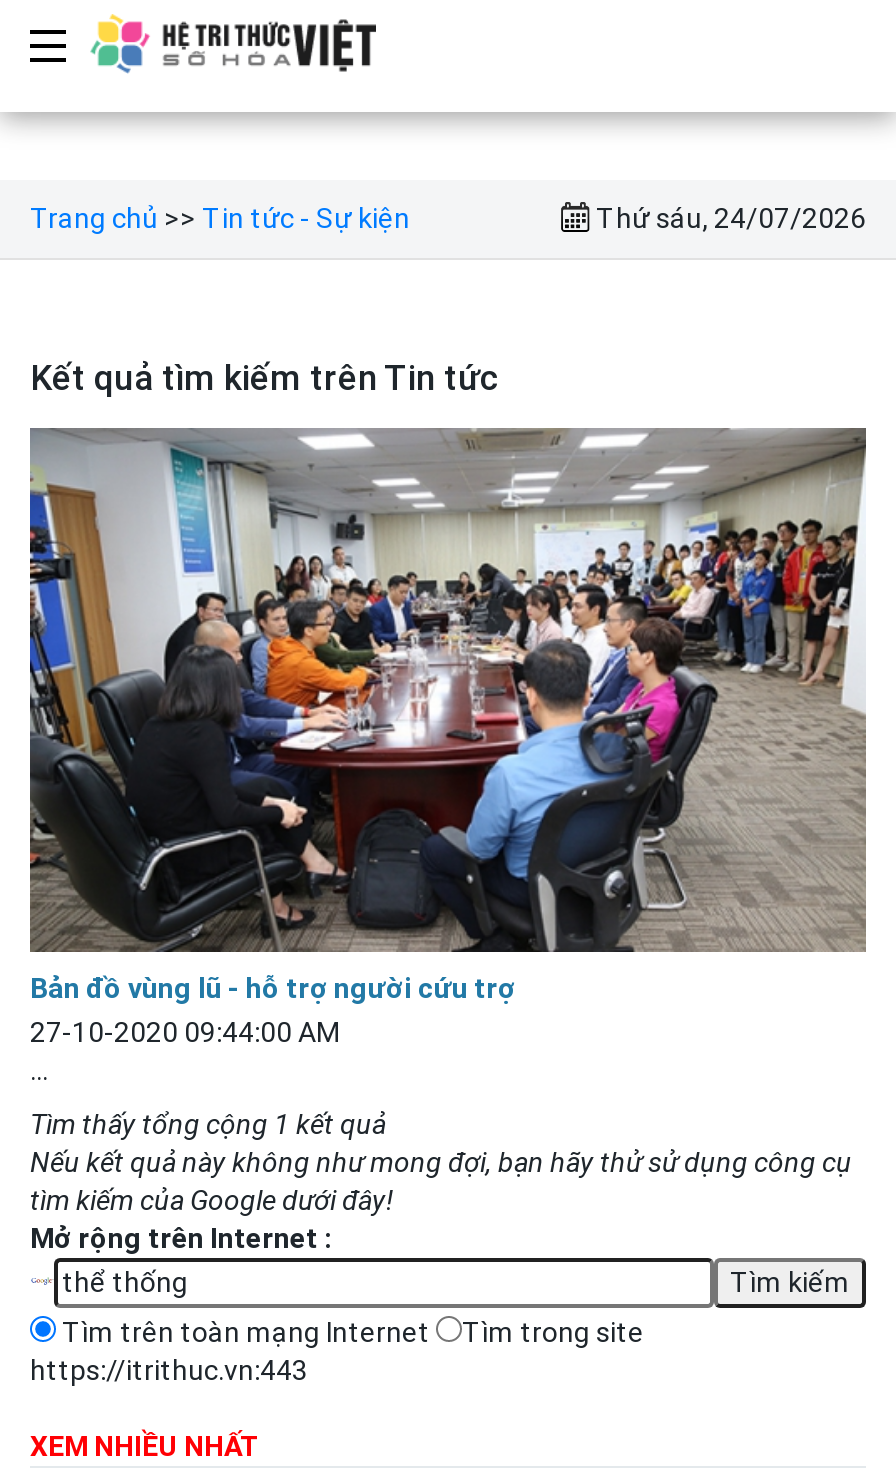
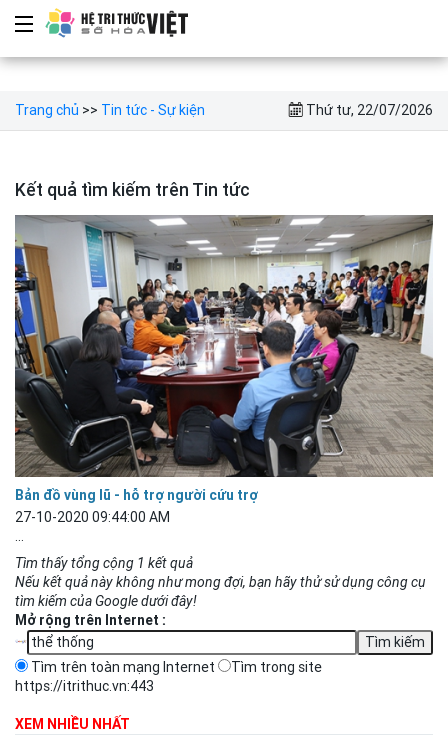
- Thứ sáu, 24/07/2026
+ Thứ tư, 22/07/2026
